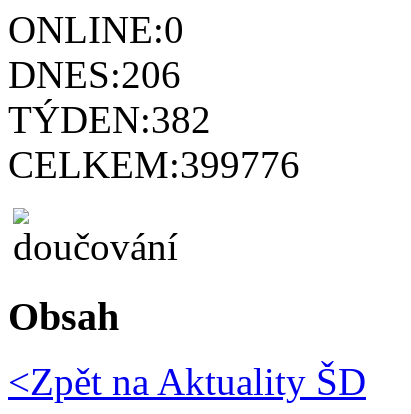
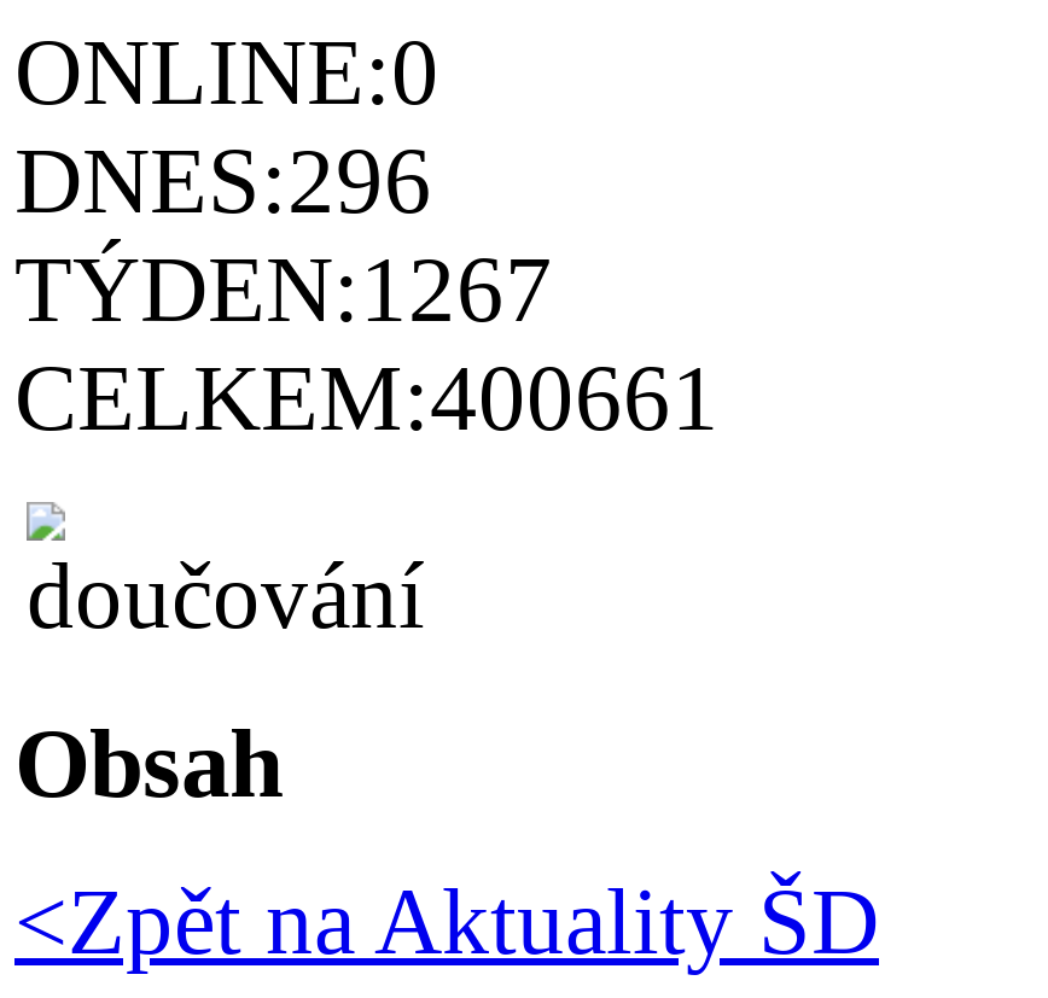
- DNES:206
+ DNES:296

- TÝDEN:382
+ TÝDEN:1267

- CELKEM:399776
+ CELKEM:400661
